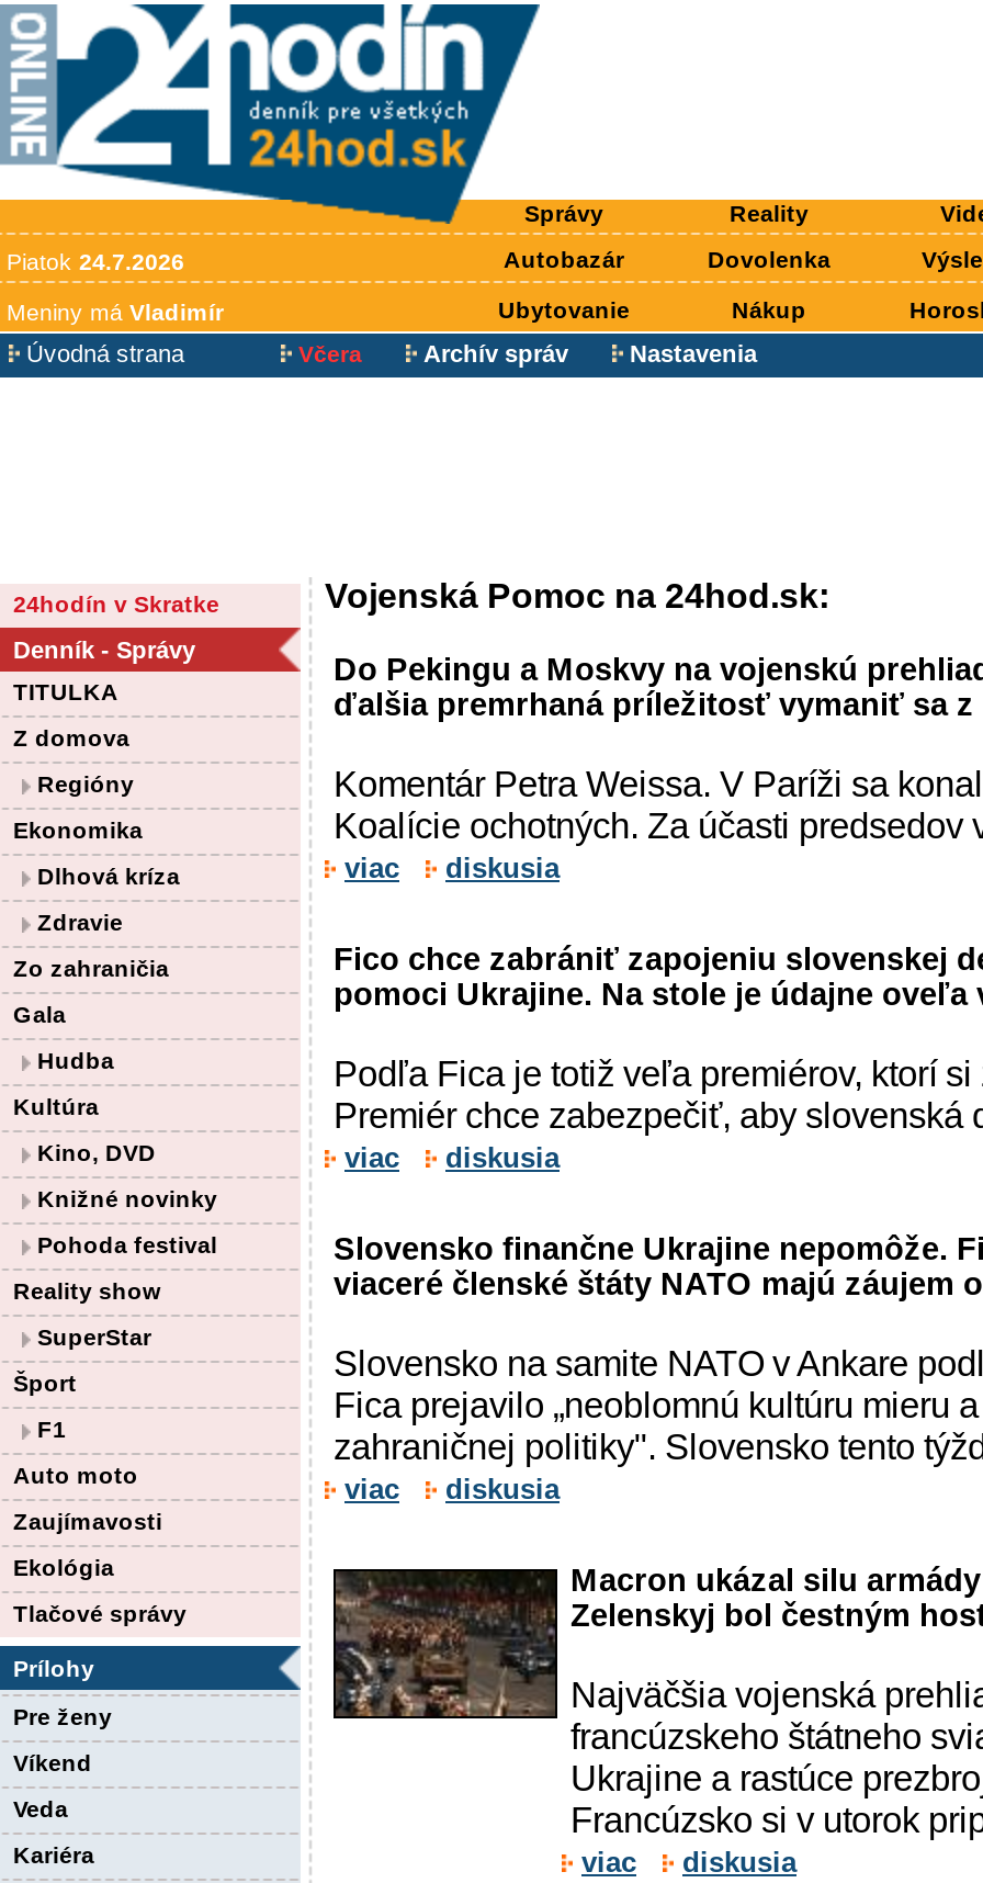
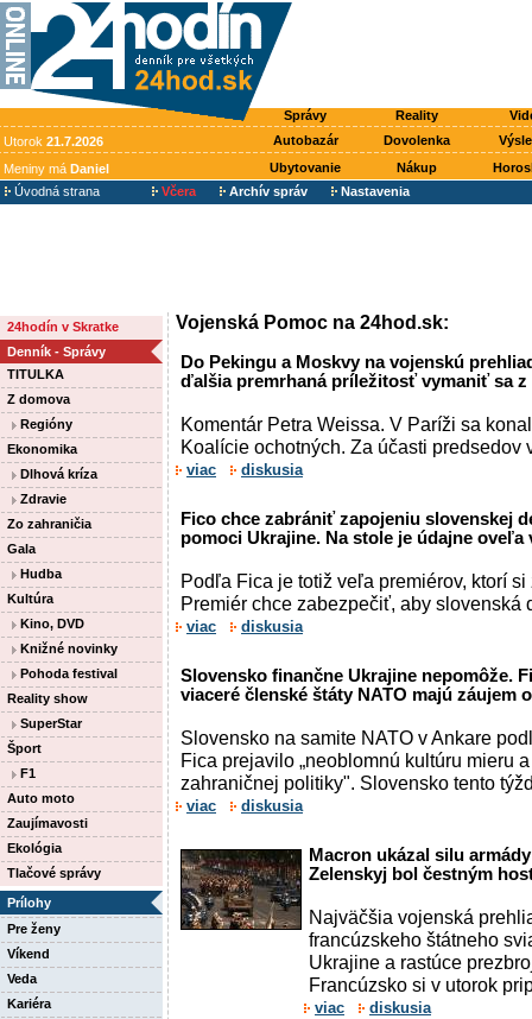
- Piatok 24.7.2026
+ Utorok 21.7.2026

- Meniny má Vladimír
+ Meniny má Daniel
